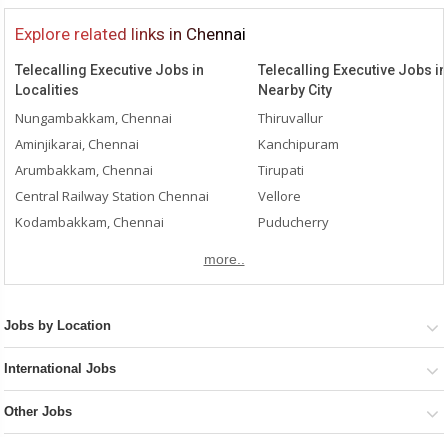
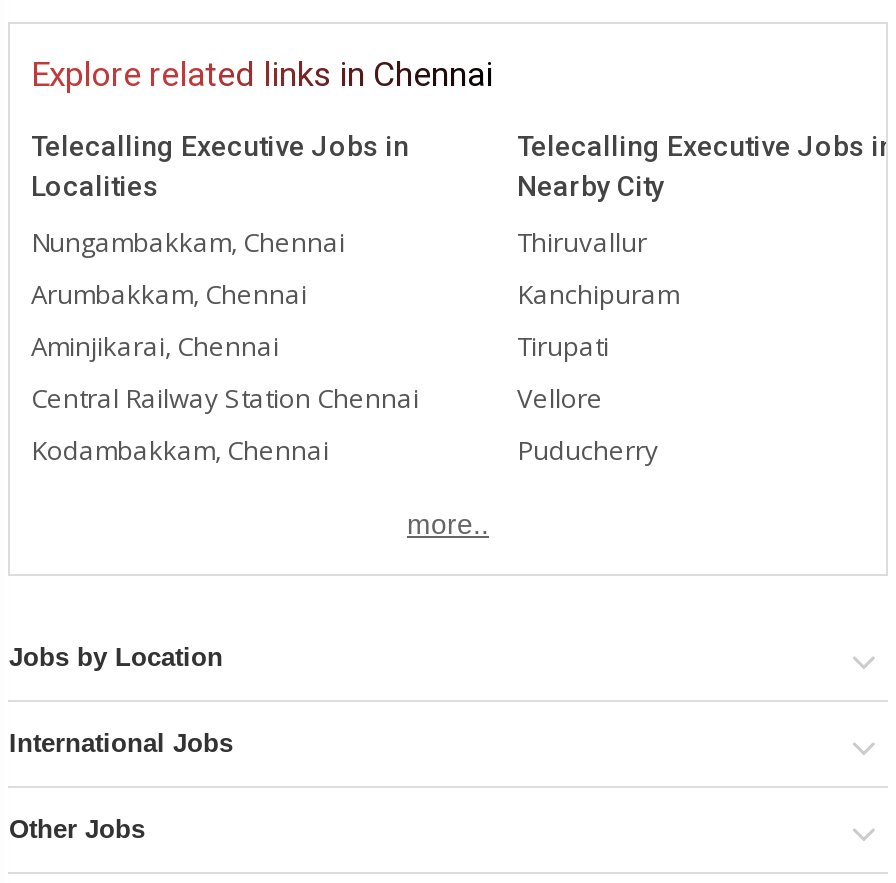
moved down: Aminjikarai, Chennai

moved up: Arumbakkam, Chennai
